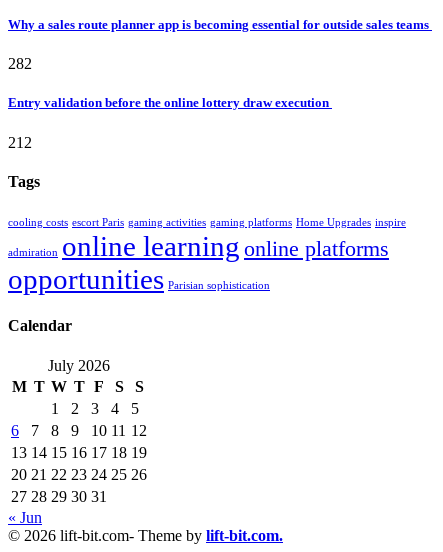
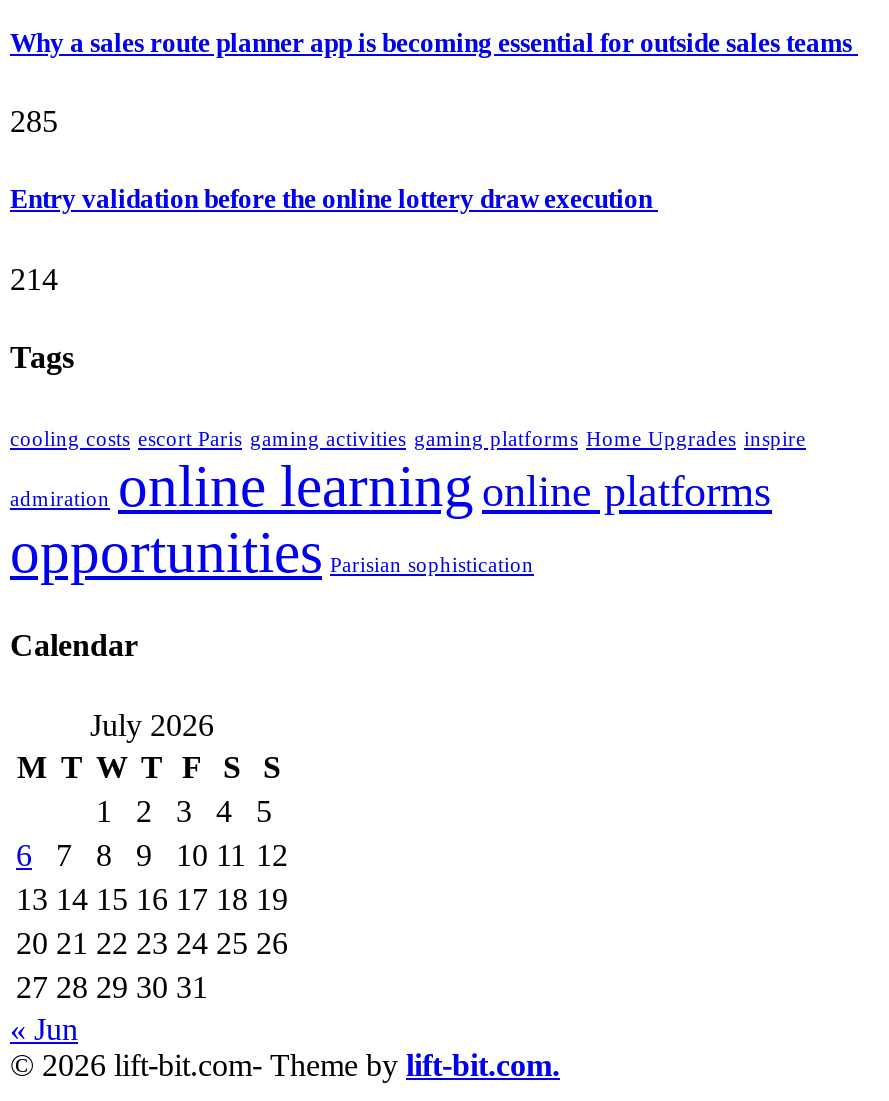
- 282
+ 285

- 212
+ 214
